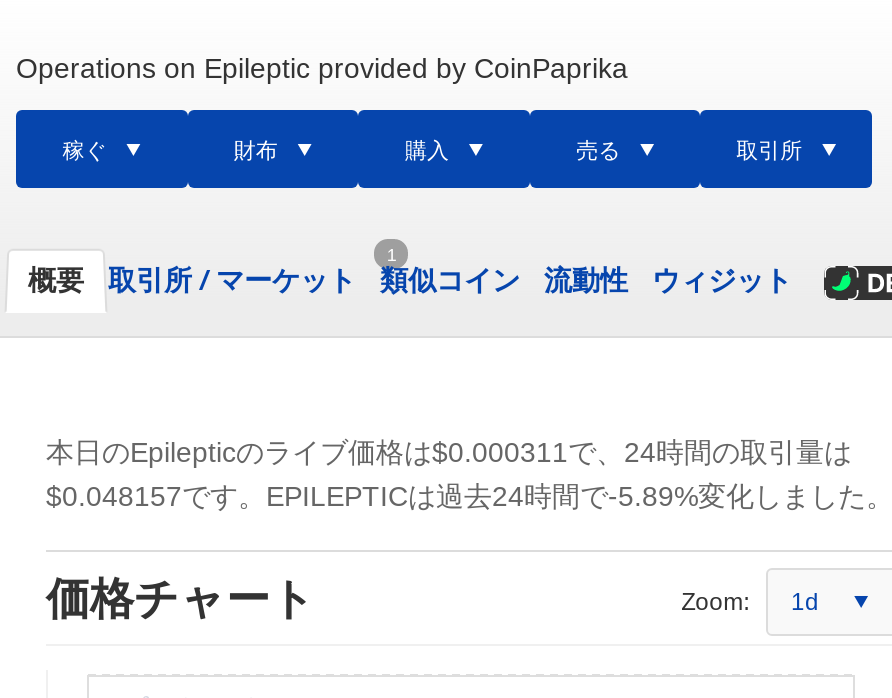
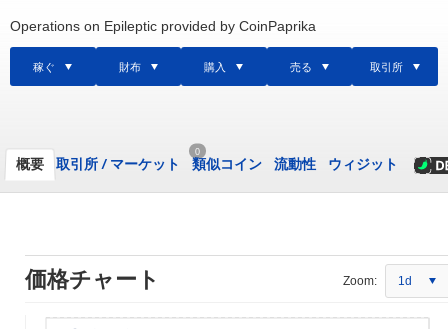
- 1
+ 0

moved down: 概要 | 取引所/マーケット | 類似コイン | 流動性 | ウィジット

- 本日のEpilepticのライブ価格は$0.000311で、24時間の取引量は
- $0.048157です。EPILEPTICは過去24時間で-5.89%変化しました。
